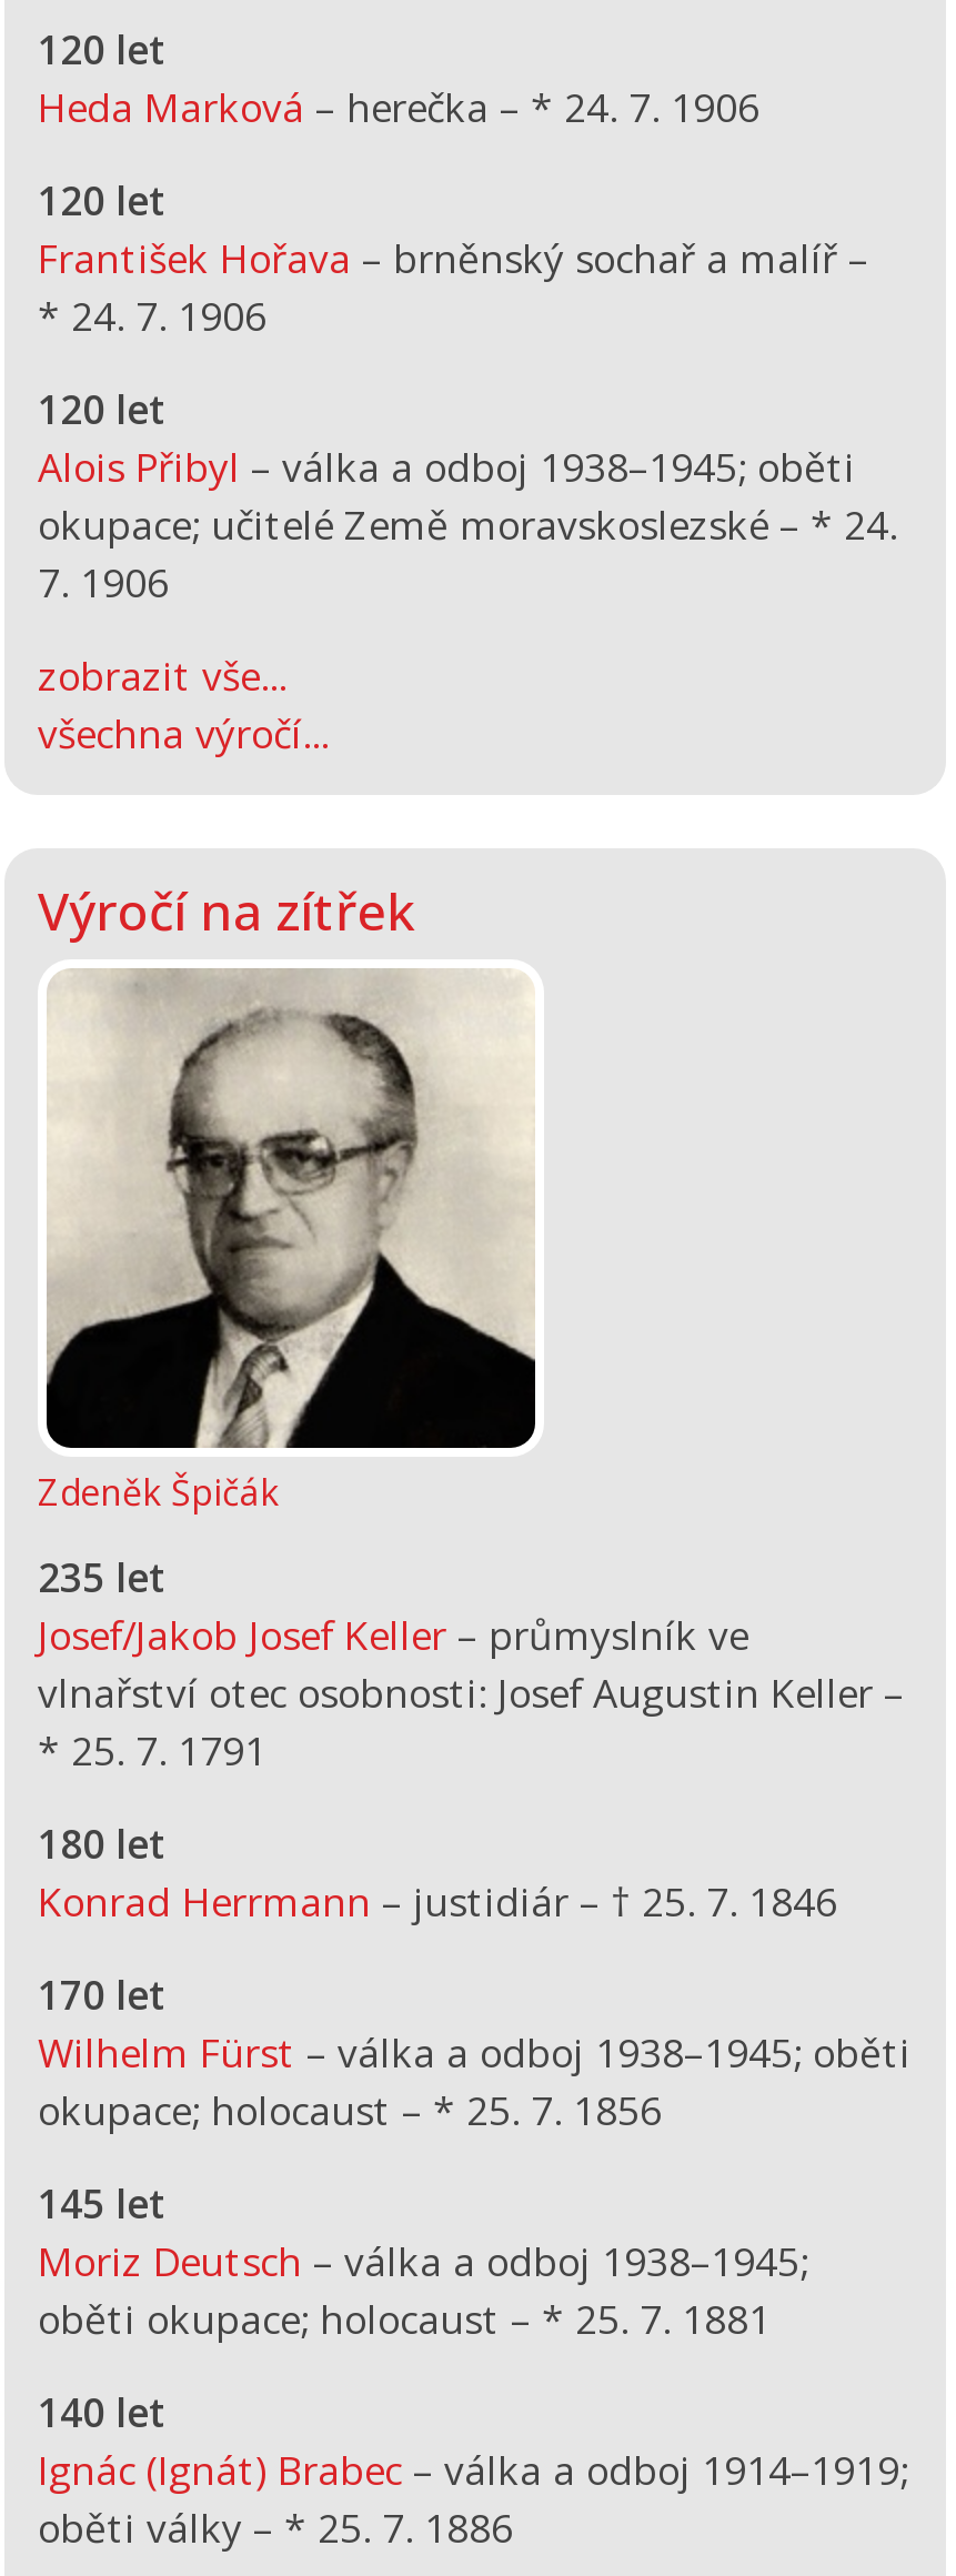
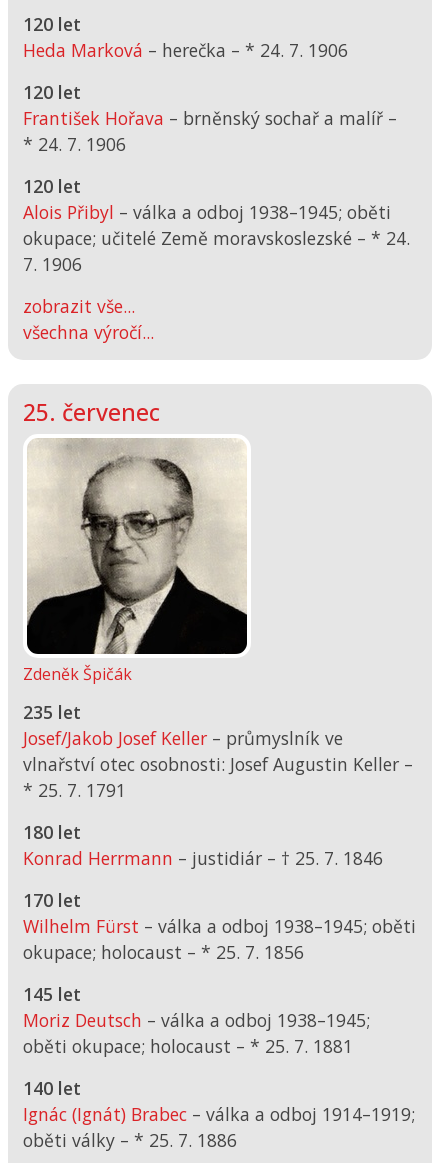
- Výročí na zítřek
+ 25. červenec
